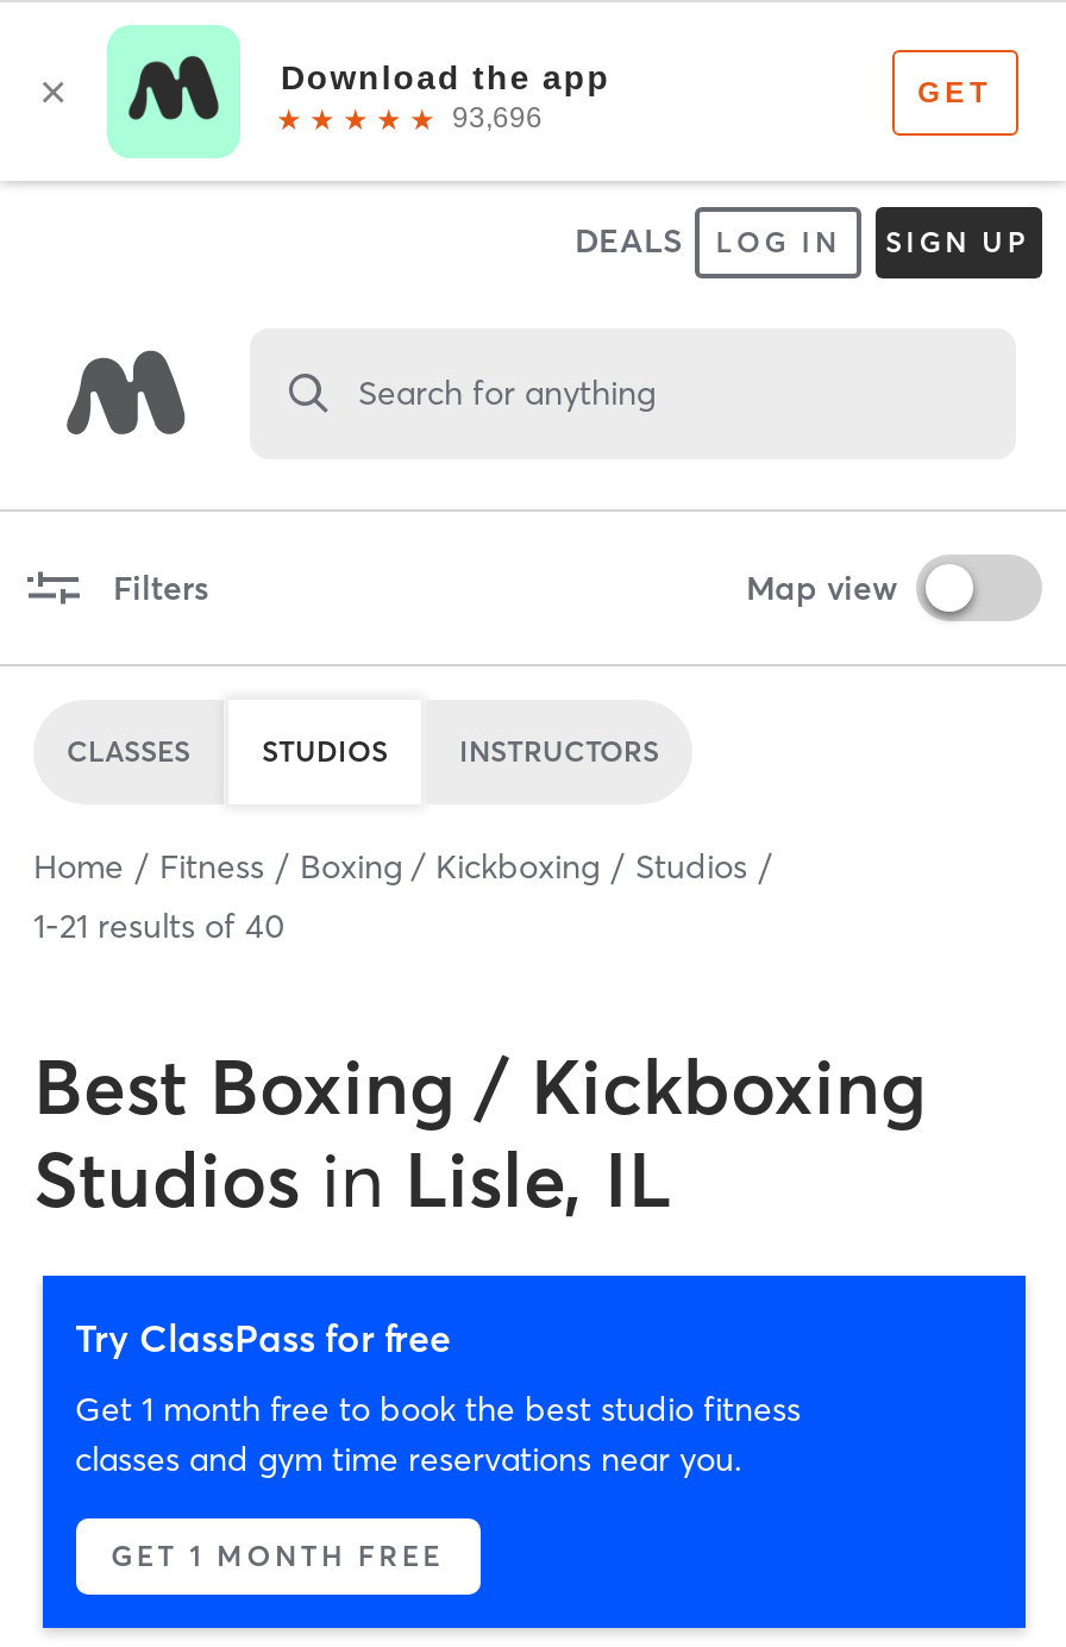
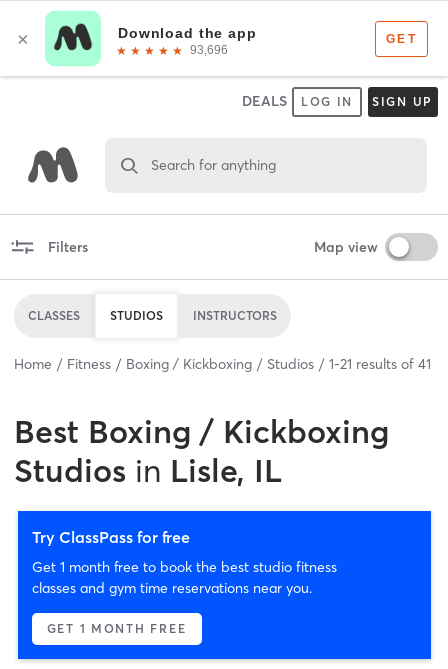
- 1-21 results of 40
+ 1-21 results of 41
